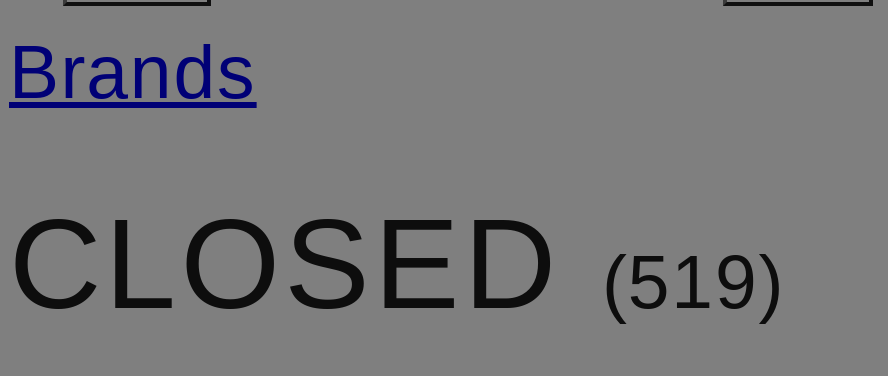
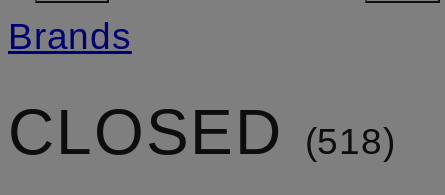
- CLOSED 519
+ CLOSED 518
